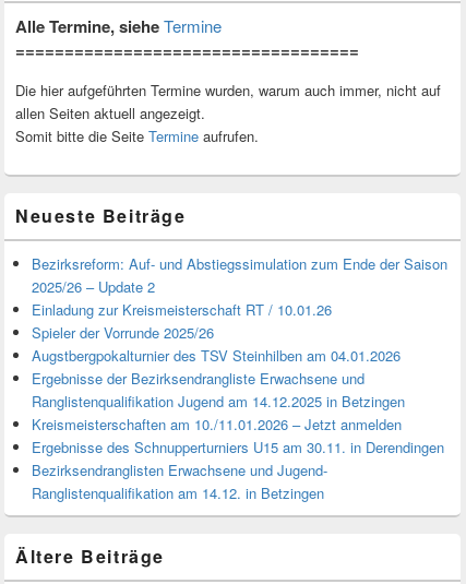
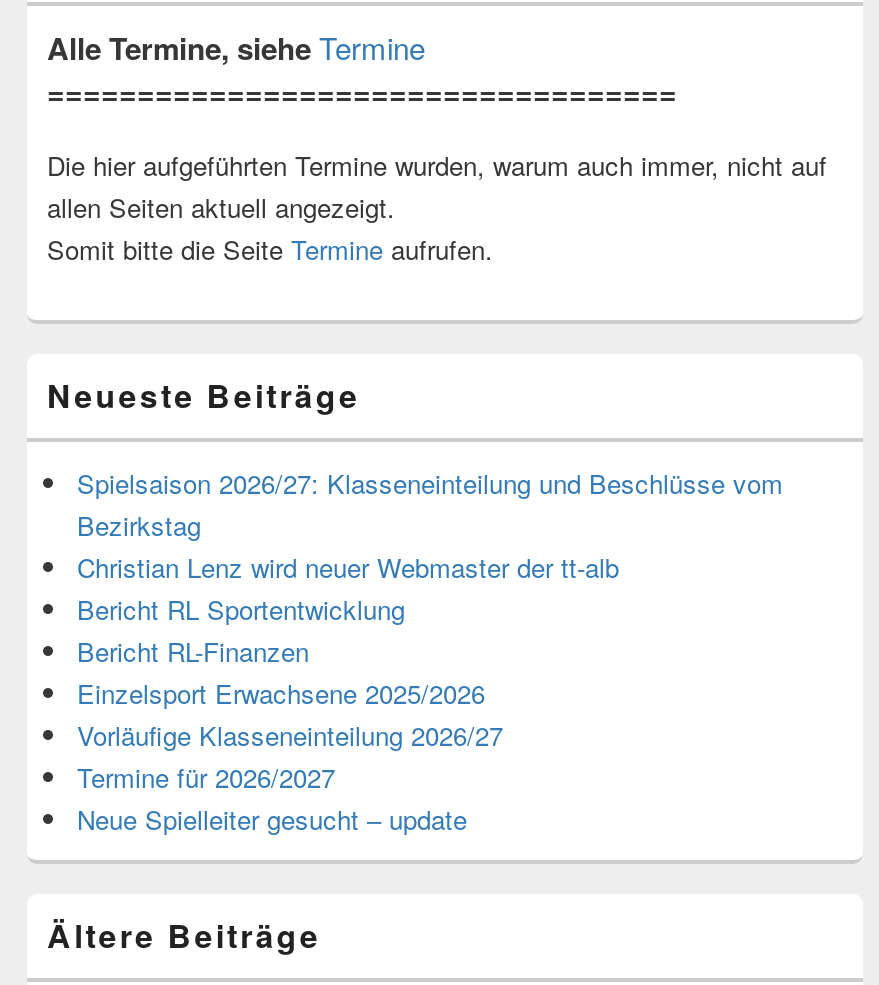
- Bezirksreform: Auf- und Abstiegssimulation zum Ende der Saison
- 2025/26 – Update 2
- Einladung zur Kreismeisterschaft RT / 10.01.26
- Spieler der Vorrunde 2025/26
- Augstbergpokalturnier des TSV Steinhilben am 04.01.2026
- Ergebnisse der Bezirksendrangliste Erwachsene und
- Ranglistenqualifikation Jugend am 14.12.2025 in Betzingen
- Kreismeisterschaften am 10./11.01.2026 – Jetzt anmelden
- Ergebnisse des Schnupperturniers U15 am 30.11. in Derendingen
- Bezirksendranglisten Erwachsene und Jugend-
- Ranglistenqualifikation am 14.12. in Betzingen
+ Spielsaison 2026/27: Klasseneinteilung und Beschlüsse vom
+ Bezirkstag
+ Christian Lenz wird neuer Webmaster der tt-alb
+ Bericht RL Sportentwicklung
+ Bericht RL-Finanzen
+ Einzelsport Erwachsene 2025/2026
+ Vorläufige Klasseneinteilung 2026/27
+ Termine für 2026/2027
+ Neue Spielleiter gesucht – update
